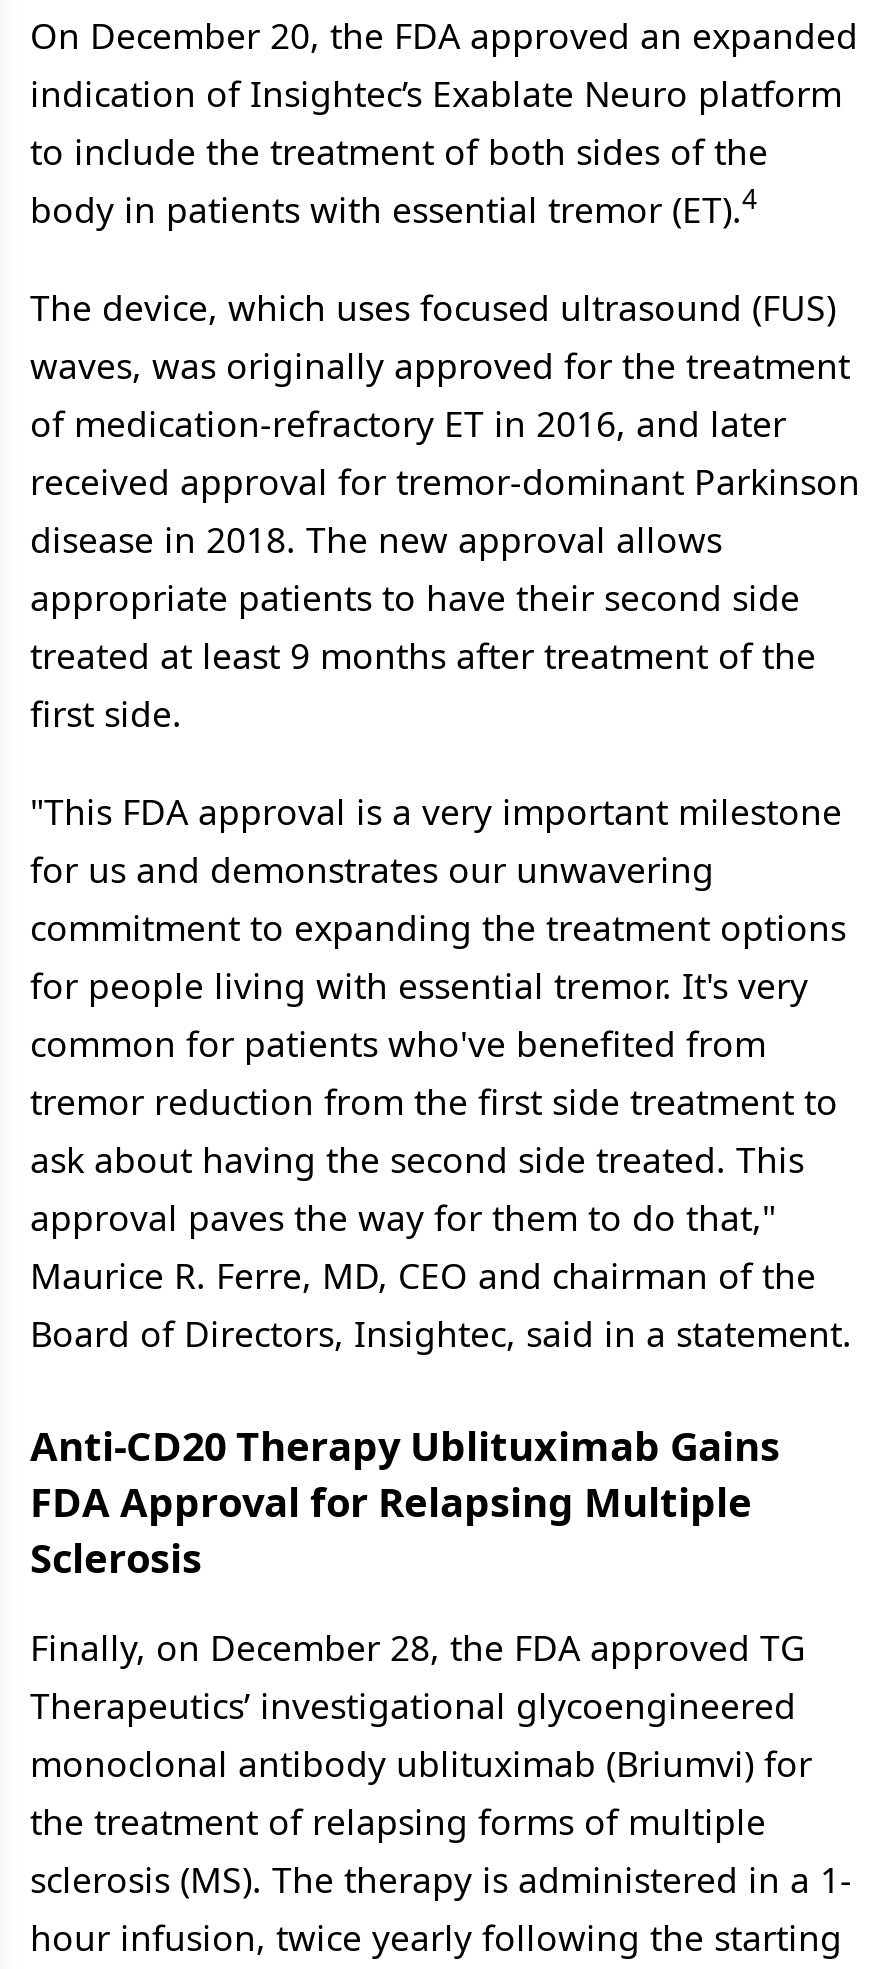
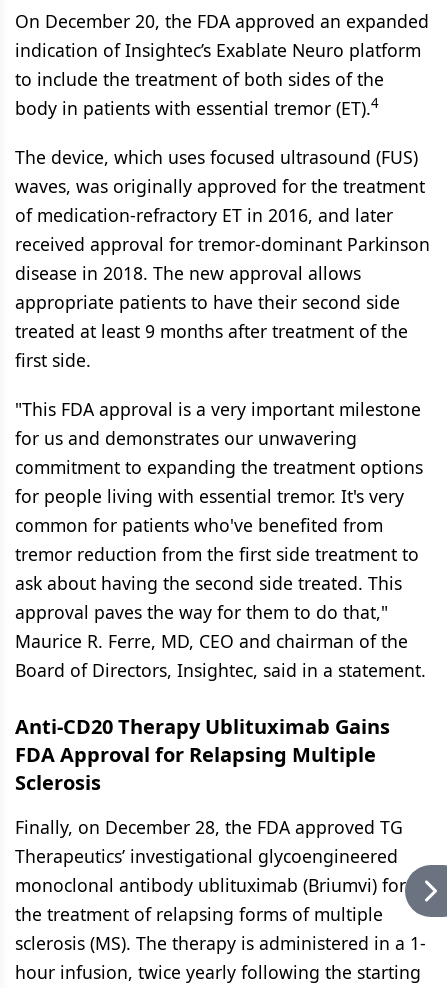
+ [image]
